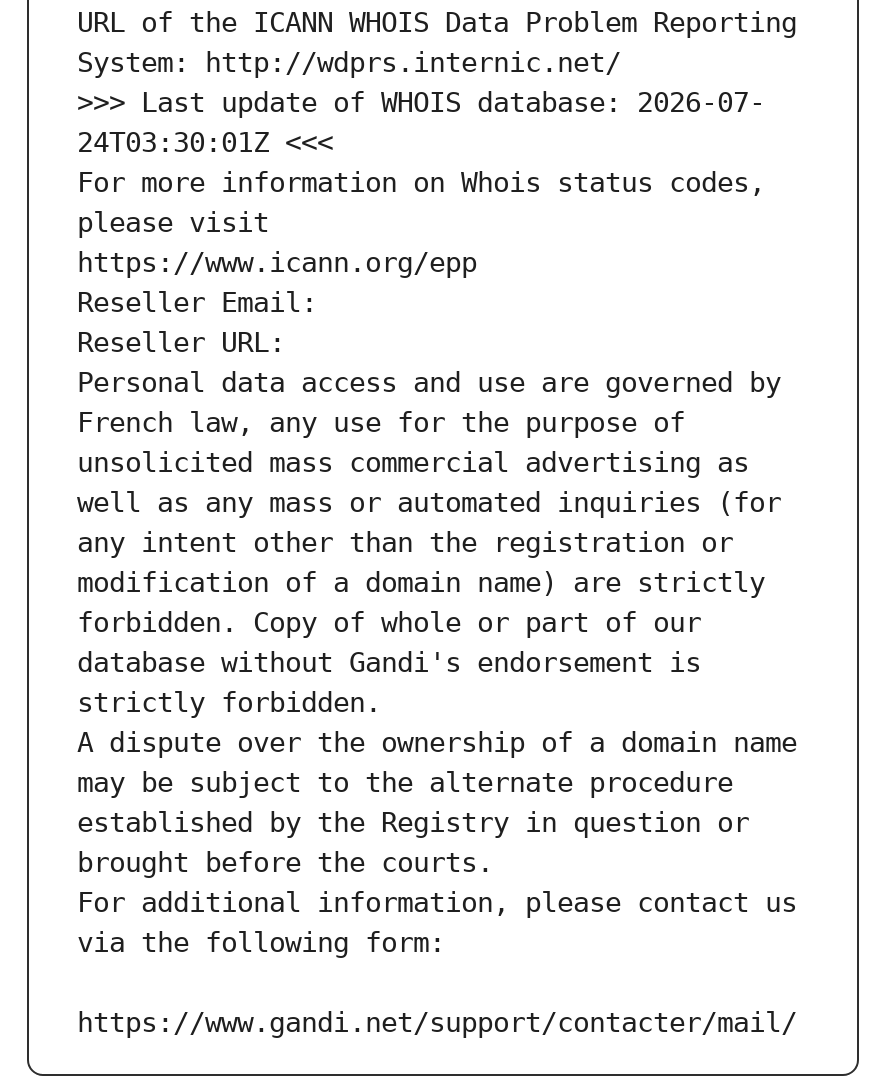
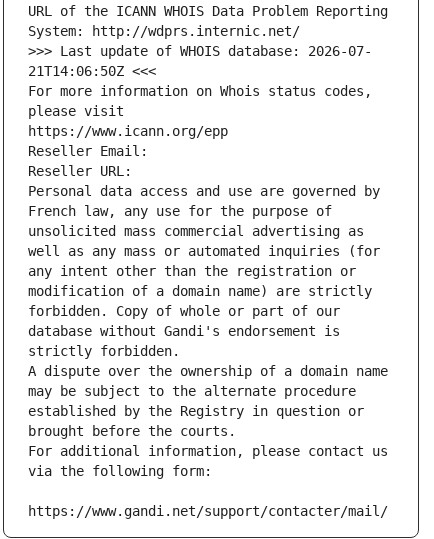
- 24T03:30:01Z <<<
+ 21T14:06:50Z <<<
